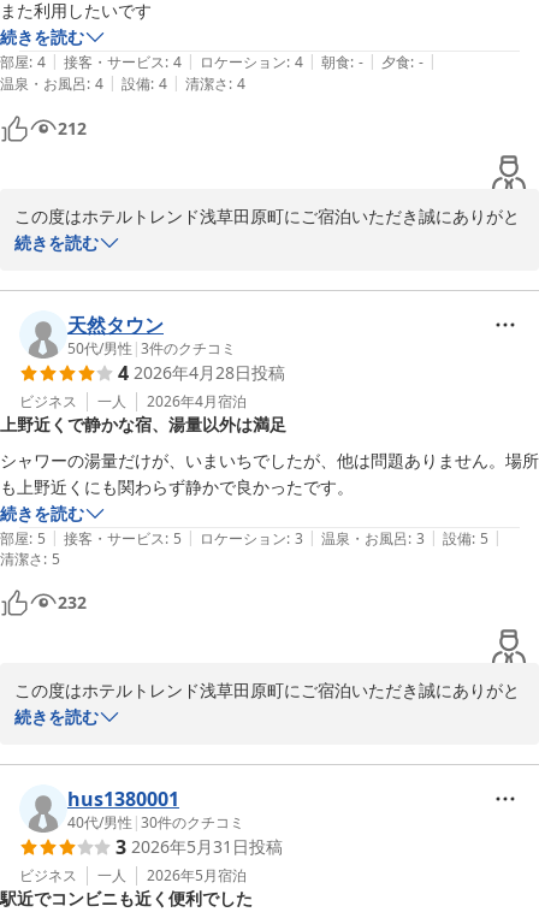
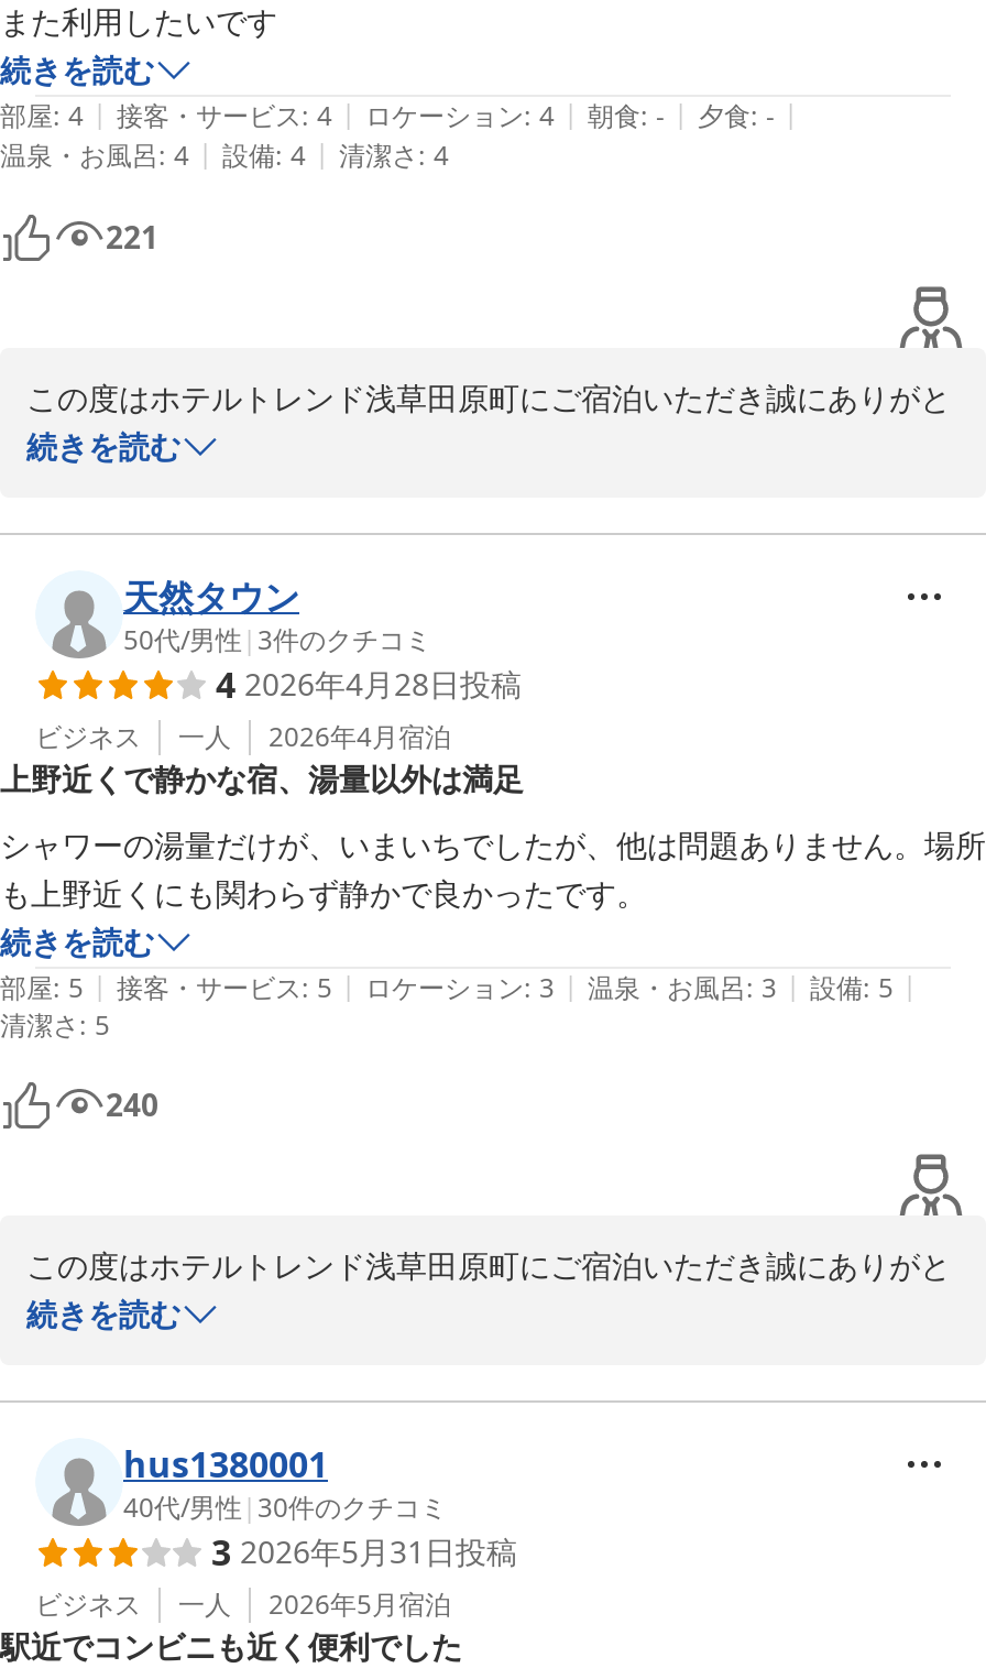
- 212
+ 221

- 232
+ 240
